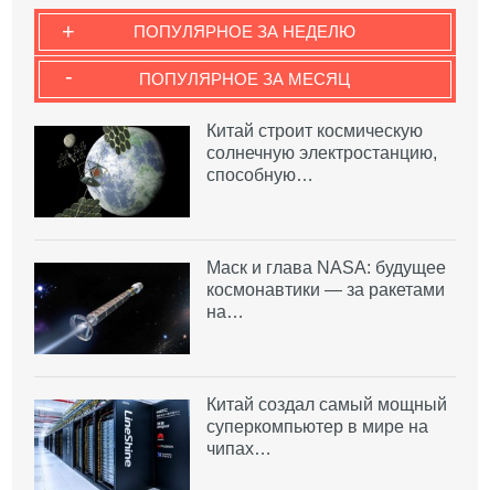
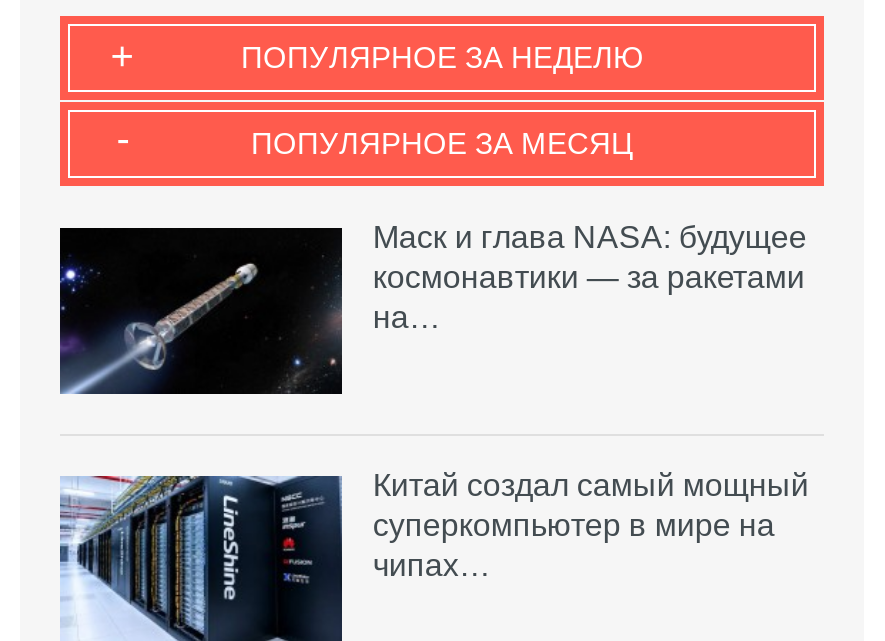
- [image]
- Китай строит космическую
- солнечную электростанцию,
- способную…
